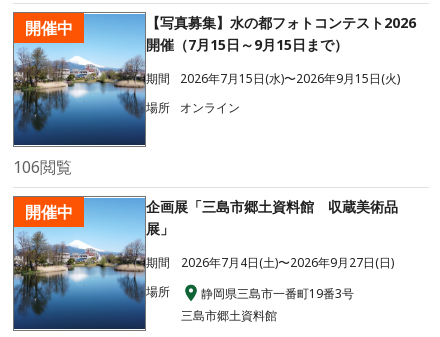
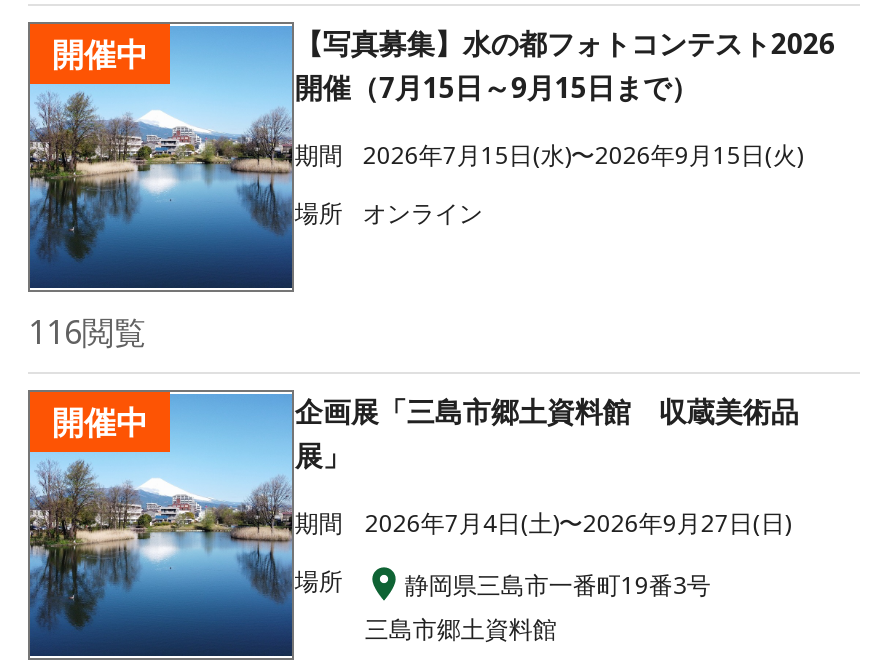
- 106閲覧
+ 116閲覧
